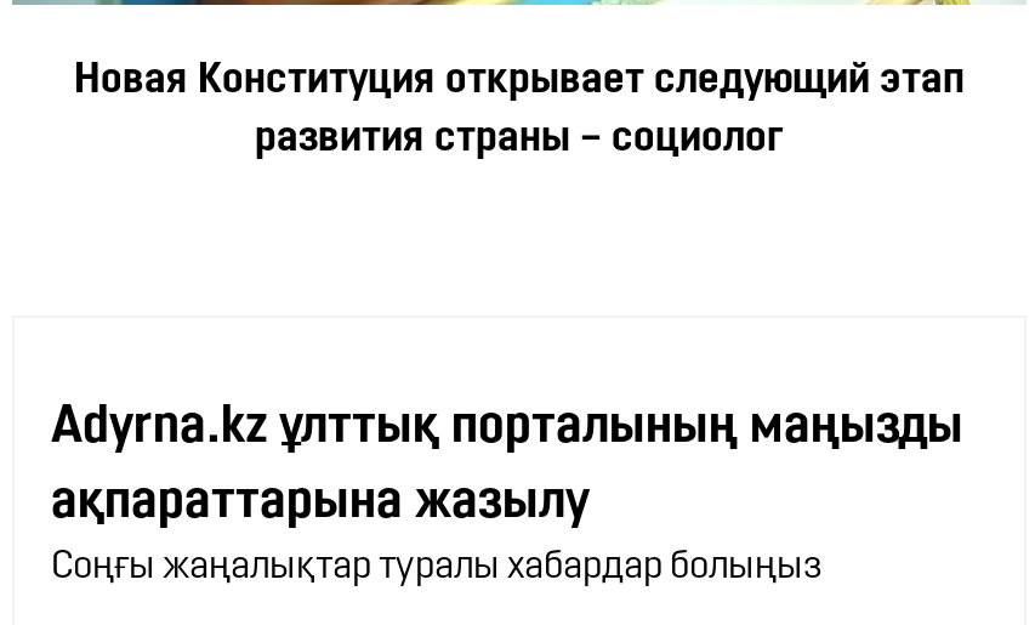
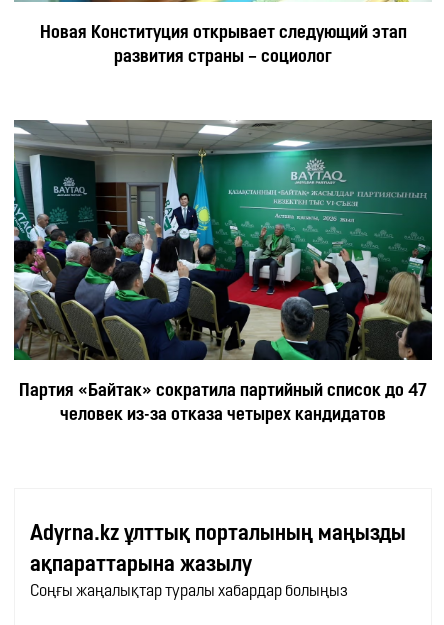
+ [image]
+ Партия «Байтак» сократила партийный список до 47
+ человек из-за отказа четырех кандидатов
